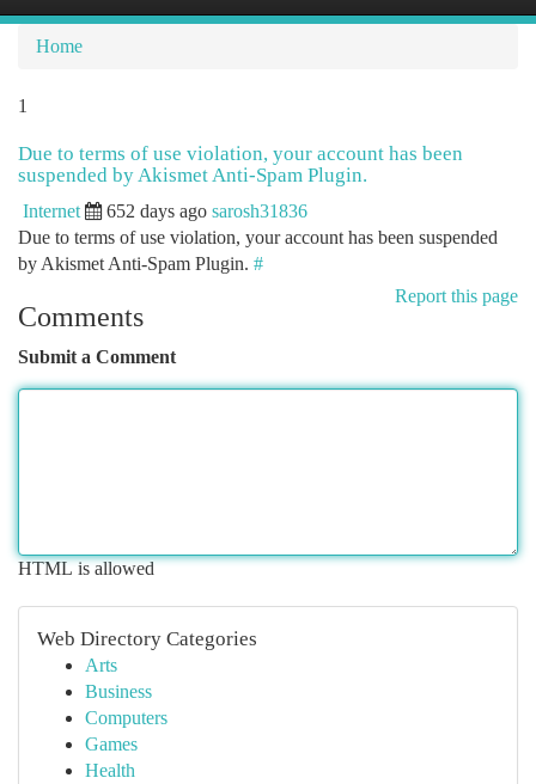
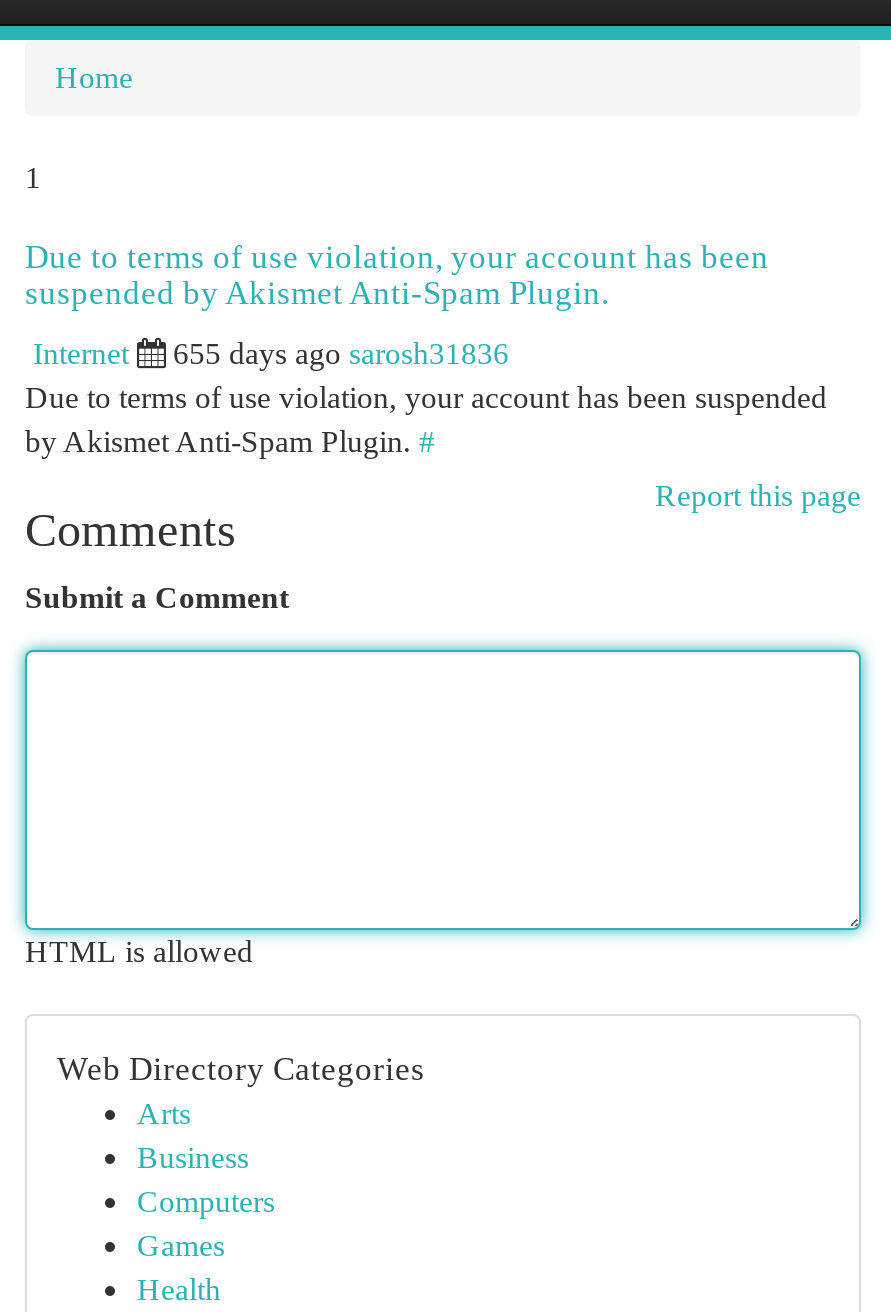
- 652 days ago sarosh31836
+ 655 days ago sarosh31836
